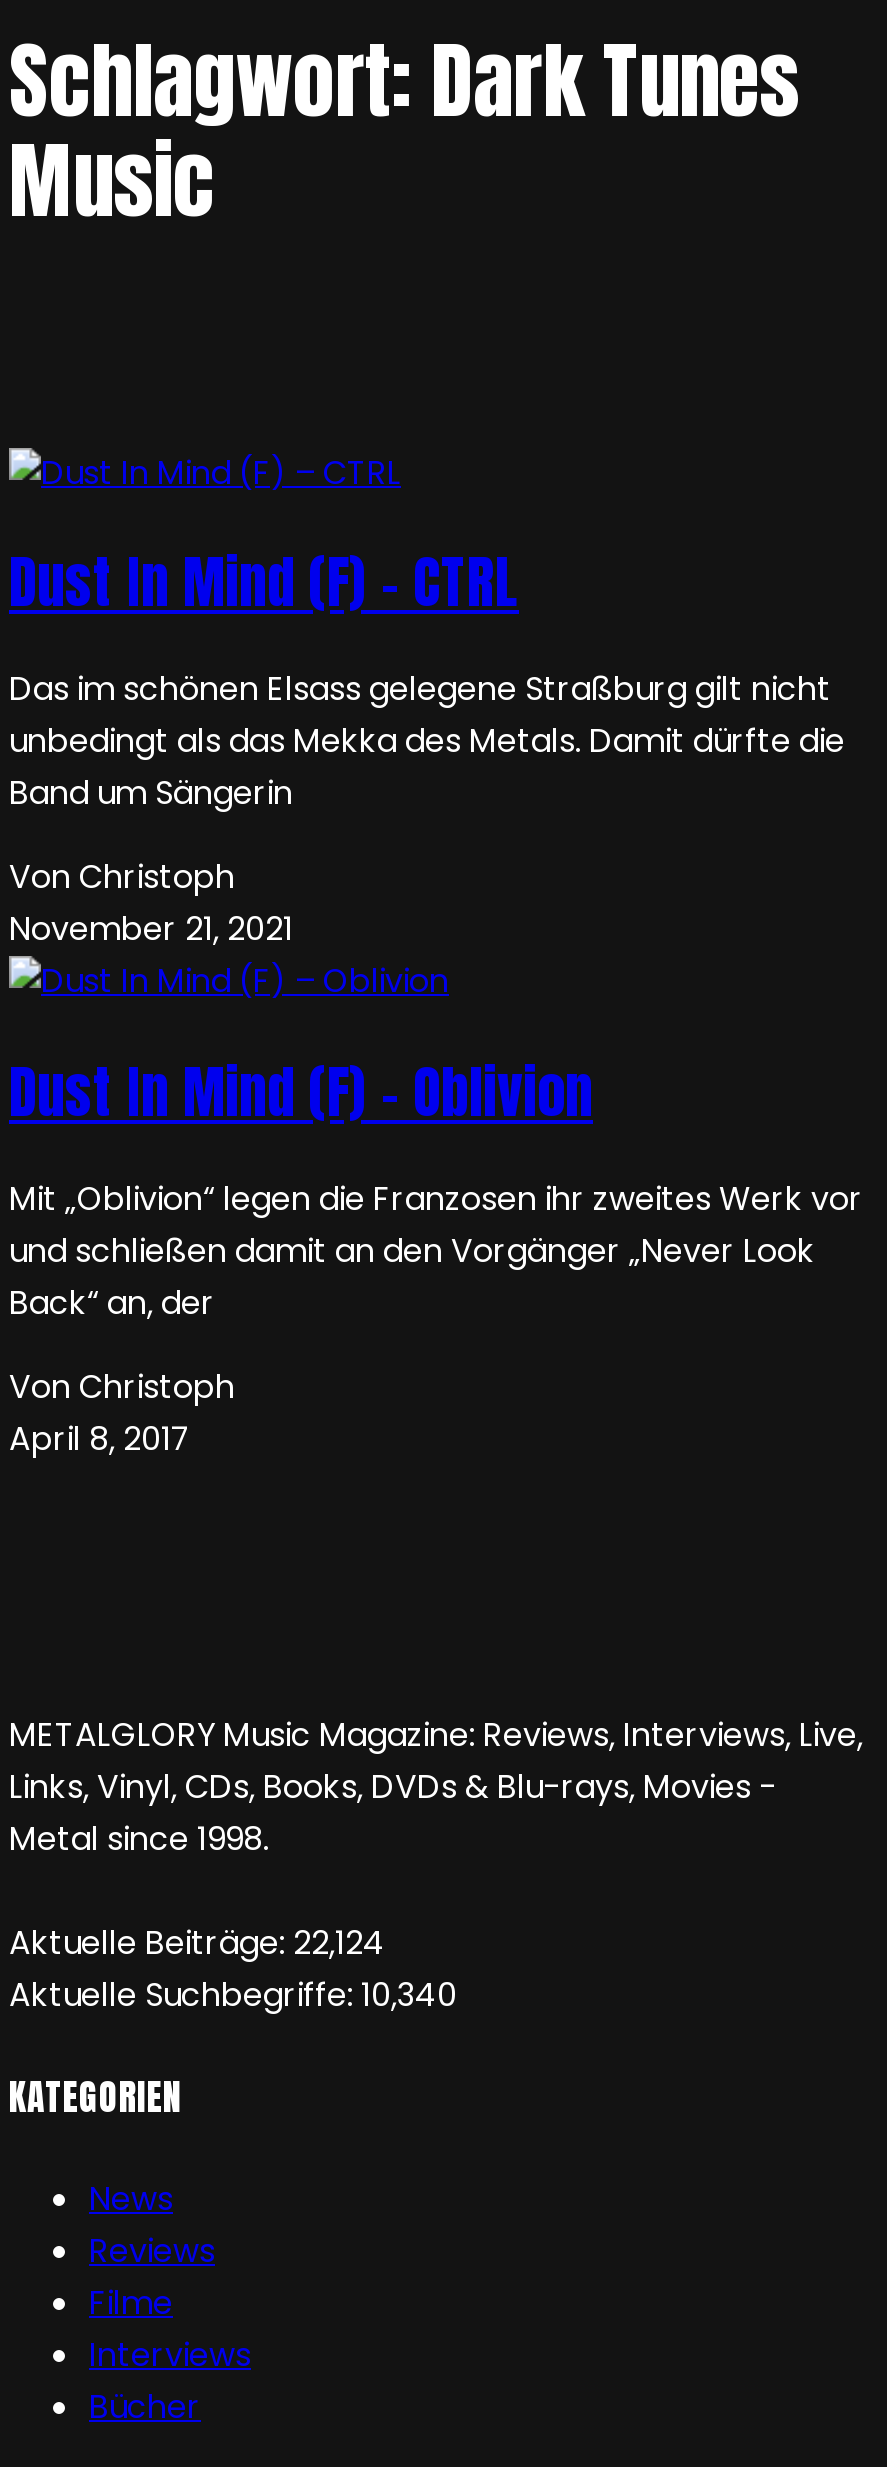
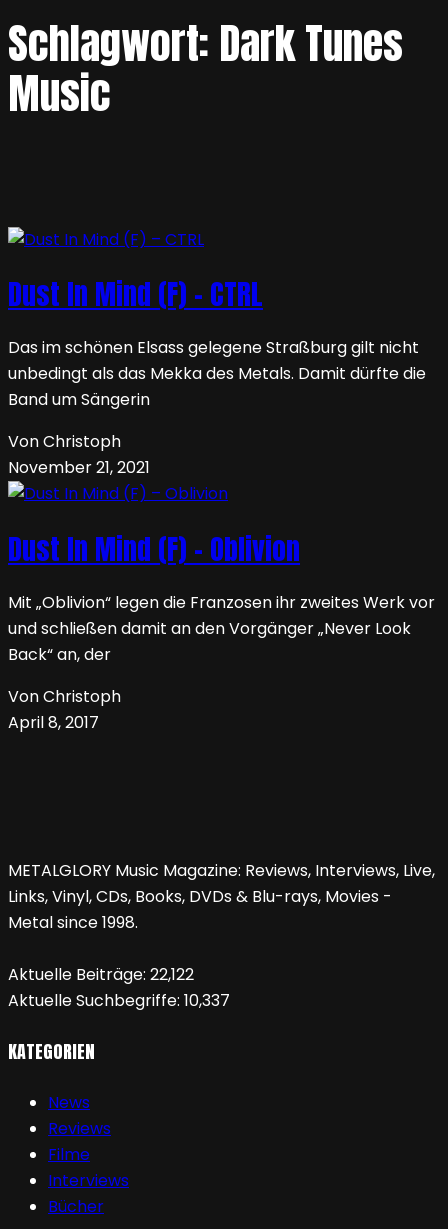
- Aktuelle Beiträge: 22,124
+ Aktuelle Beiträge: 22,122

- Aktuelle Suchbegriffe: 10,340
+ Aktuelle Suchbegriffe: 10,337
